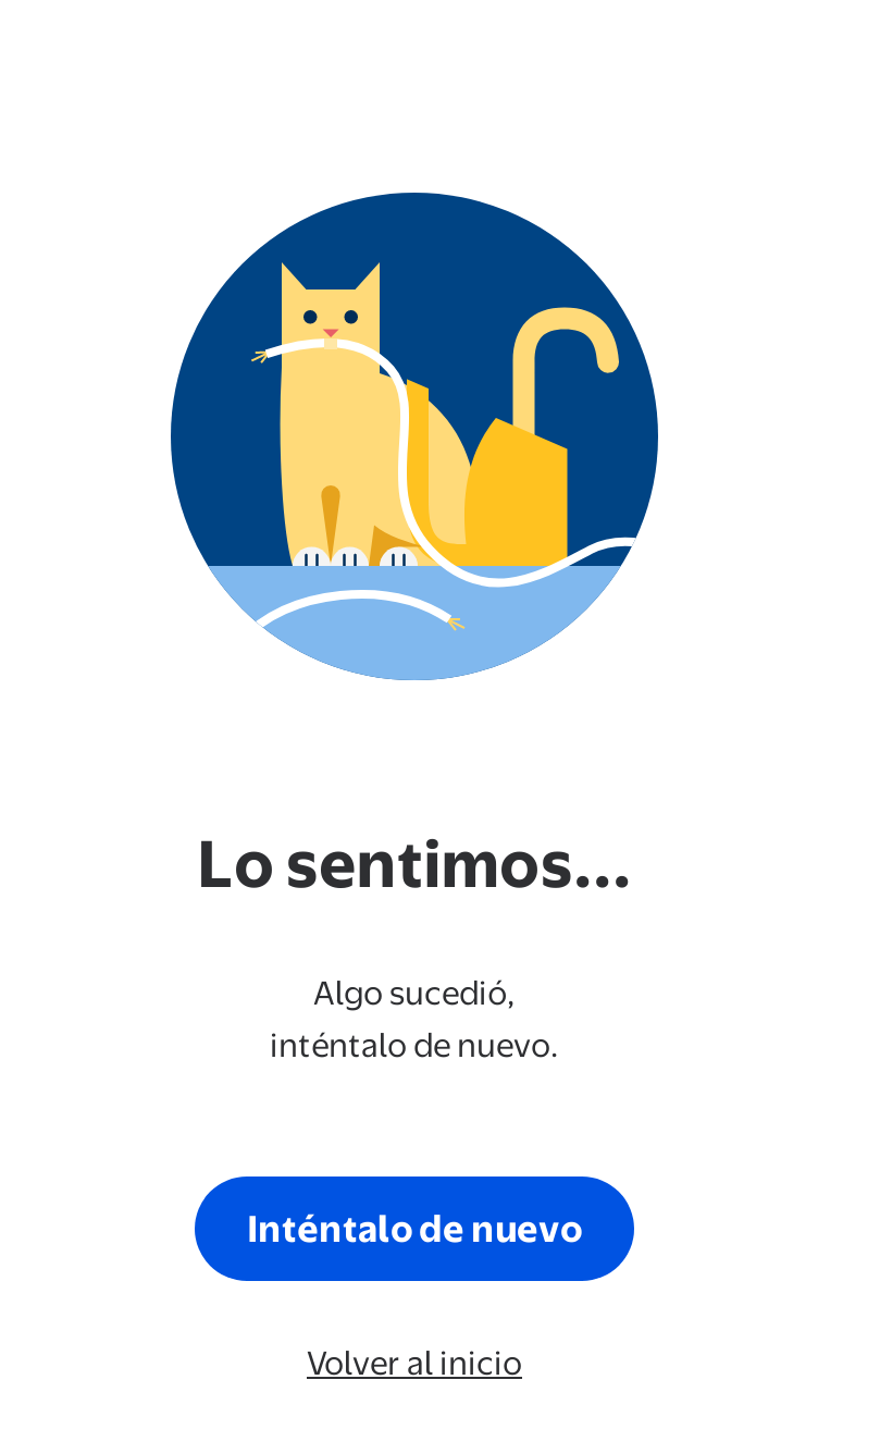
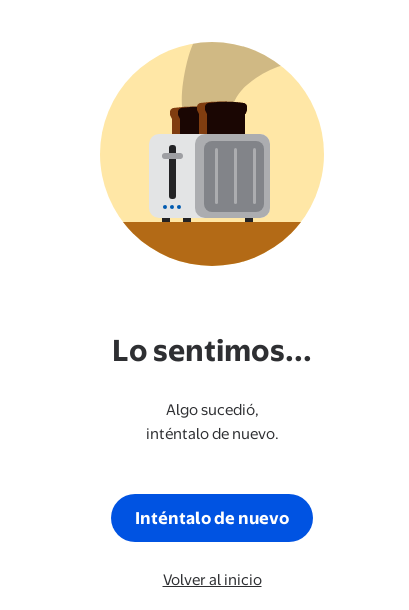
- [image]
+ [image]
